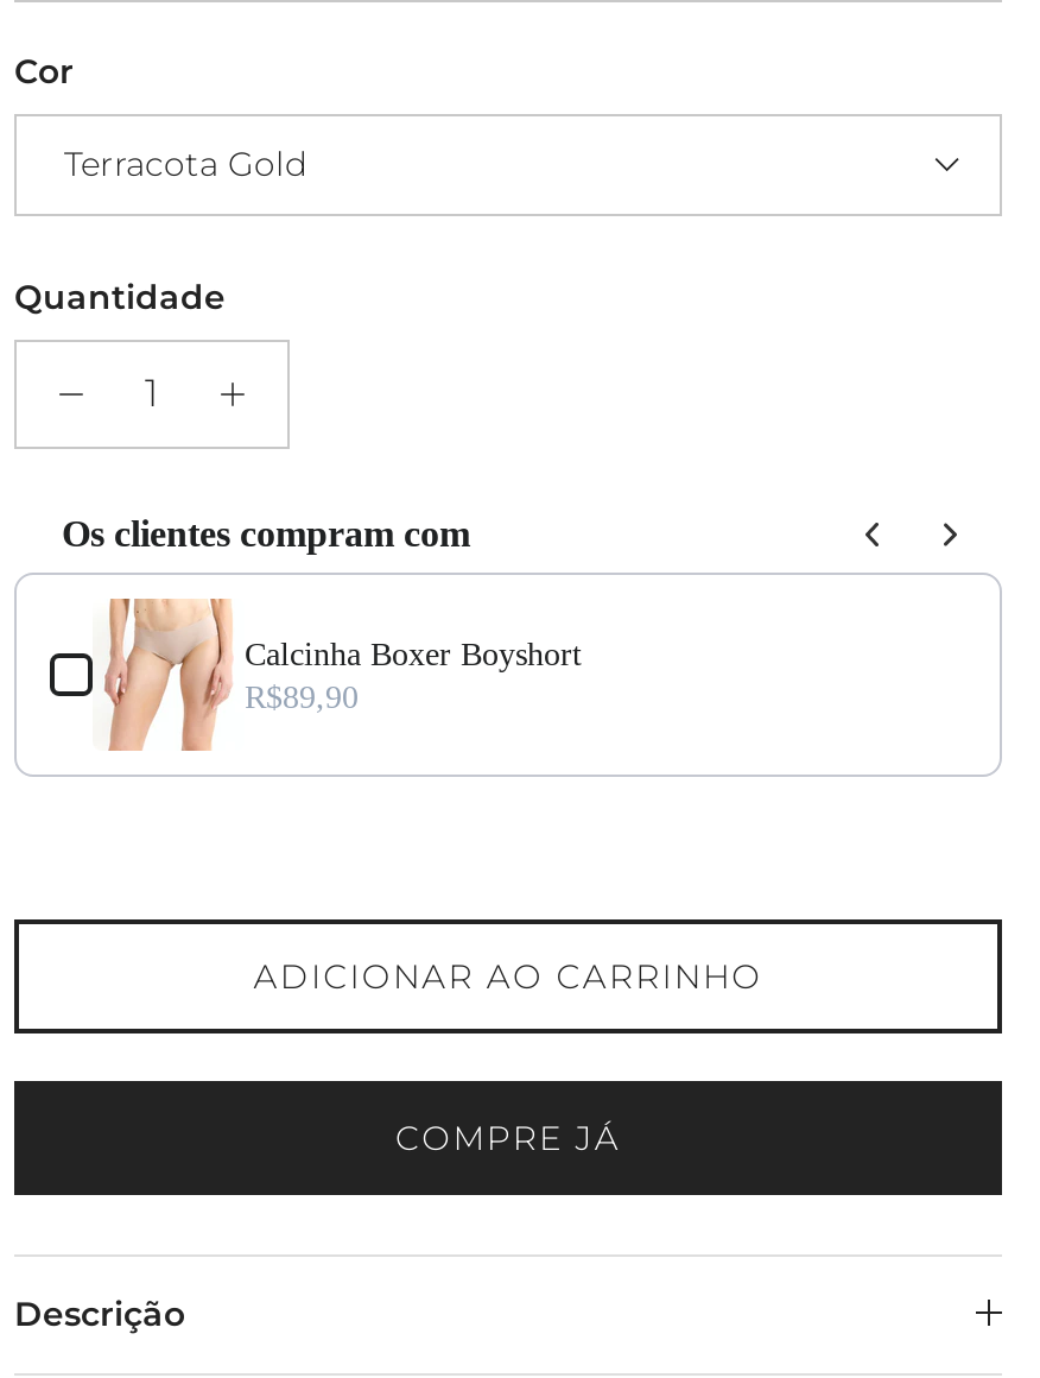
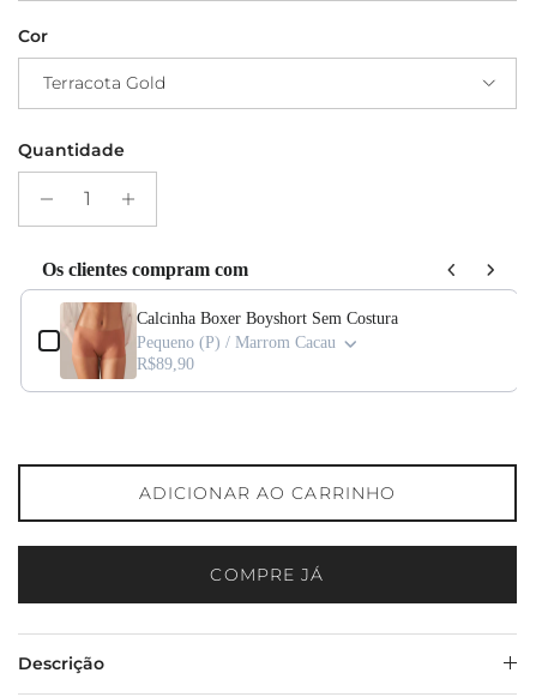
- [image]
- Calcinha Boxer Boyshort
+ [image]
+ Calcinha Boxer Boyshort Sem Costura
+ Pequeno (P) / Marrom Cacau
